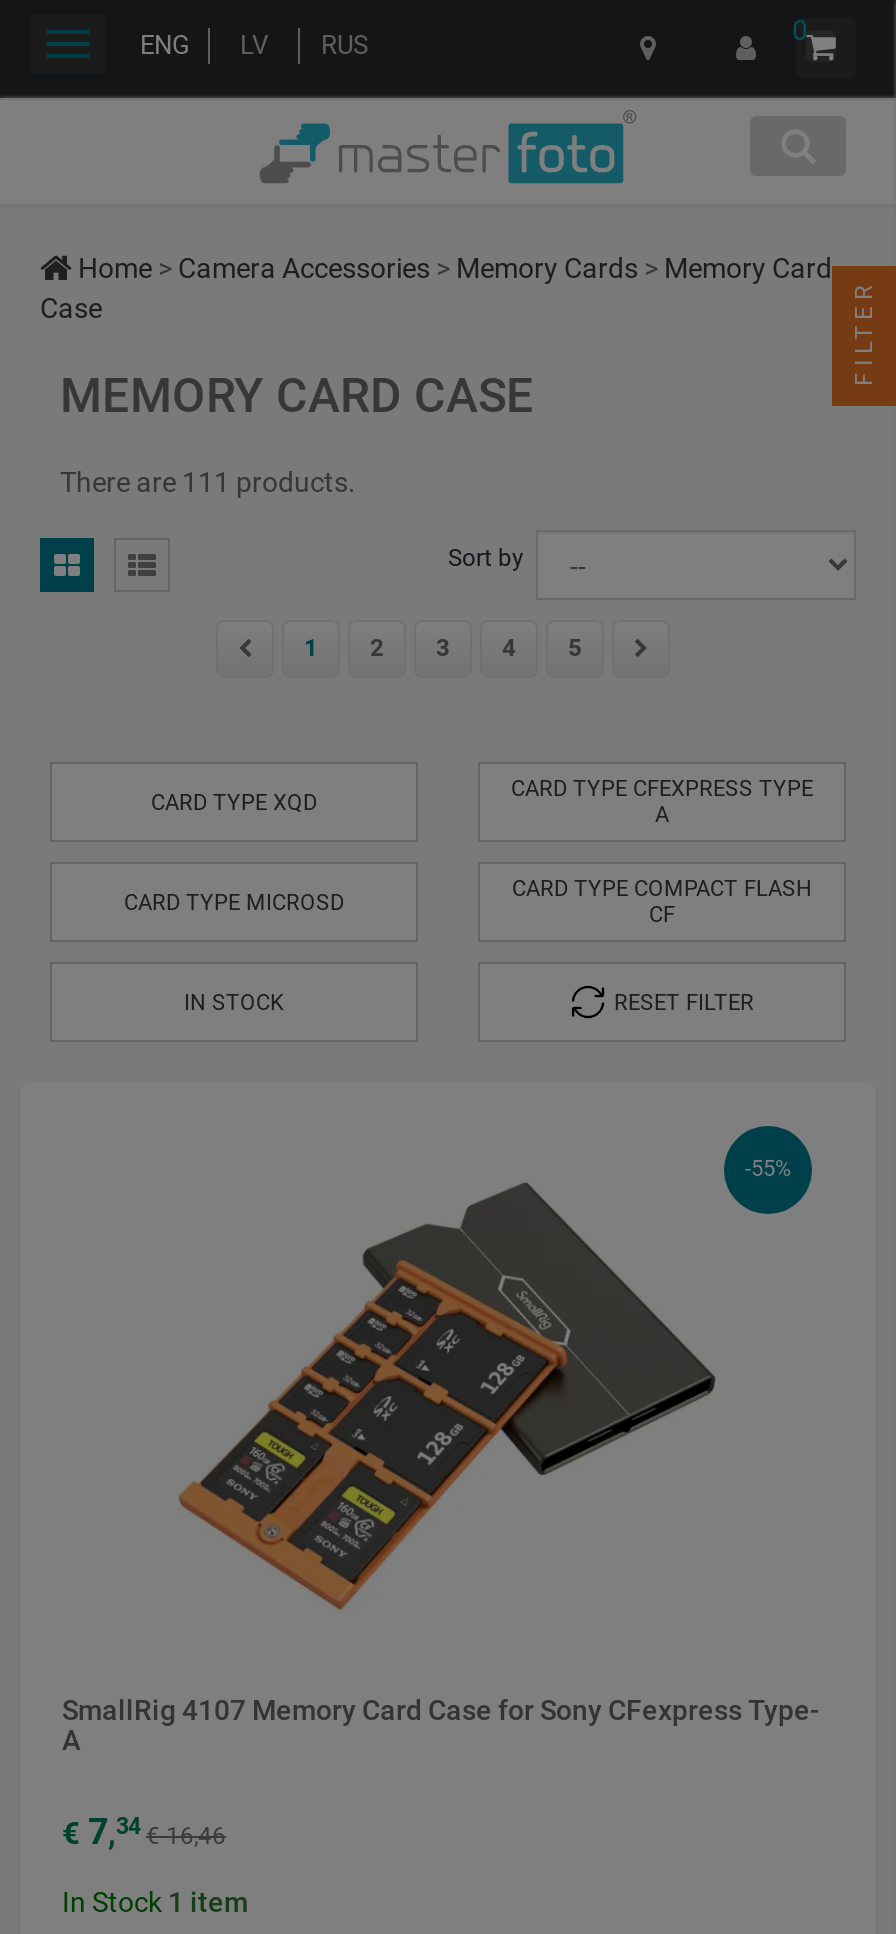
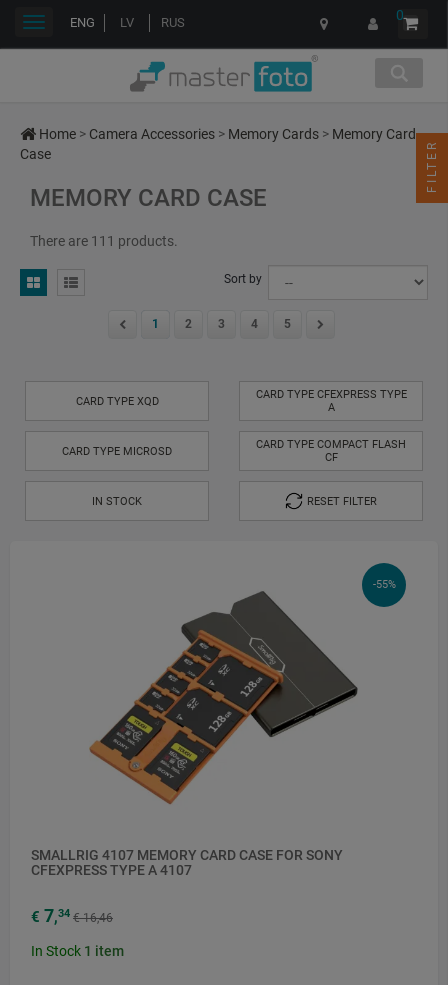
- SmallRig 4107 Memory Card Case for Sony CFexpress Type-
- A
+ SMALLRIG 4107 MEMORY CARD CASE FOR SONY
+ CFEXPRESS TYPE A 4107
